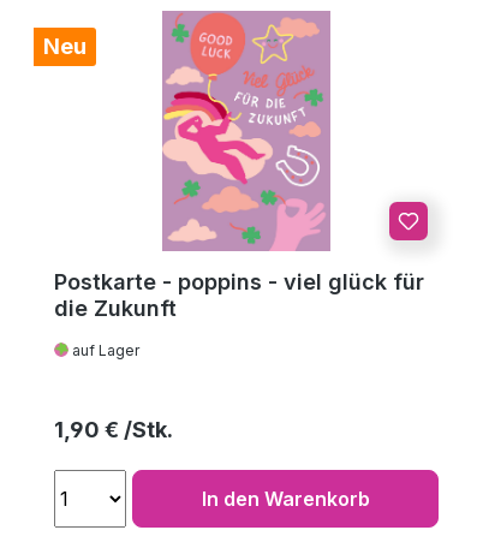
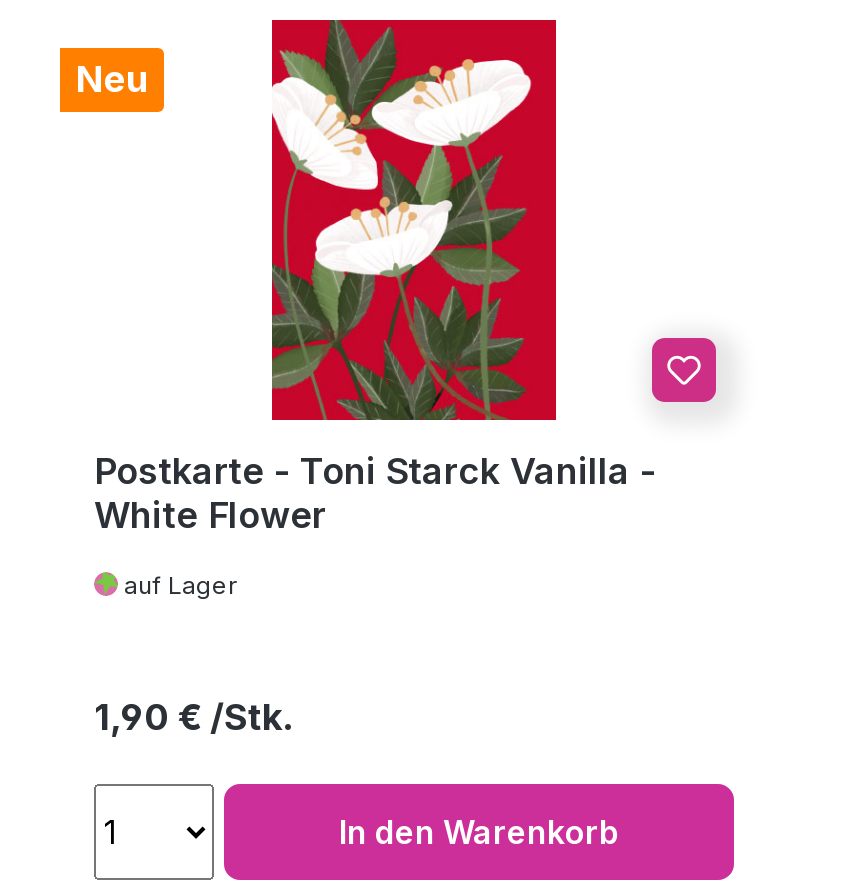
- [image]
- Postkarte - poppins - viel glück für
- die Zukunft
+ [image]
+ Postkarte - Toni Starck Vanilla -
+ White Flower
